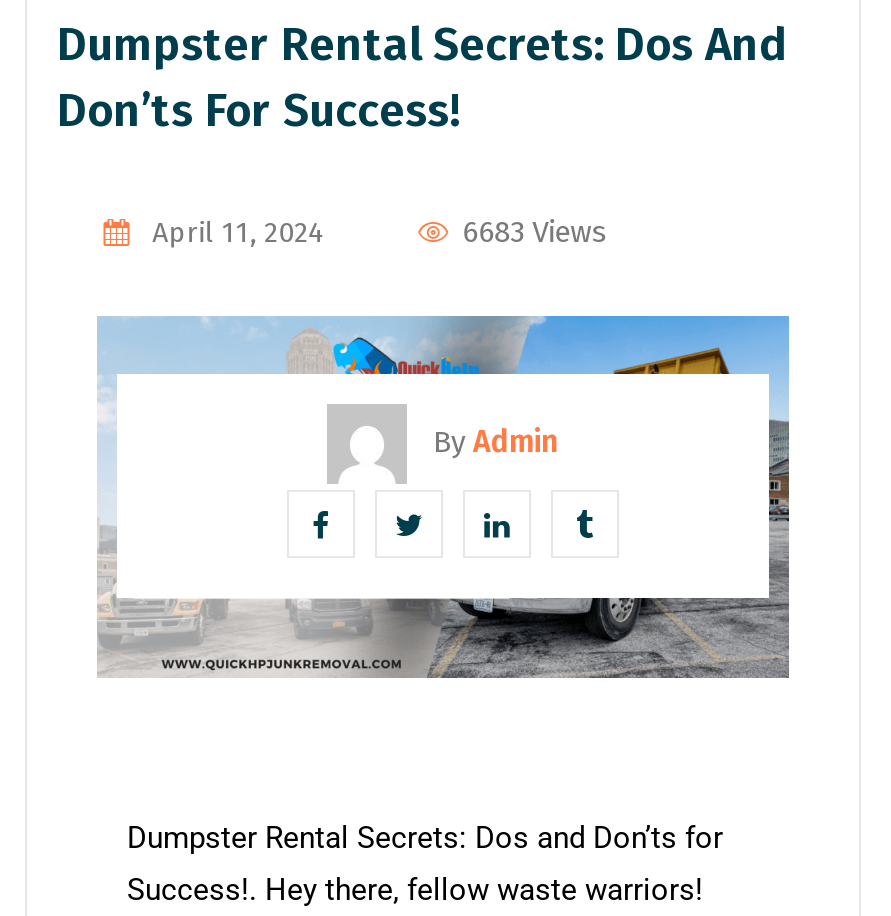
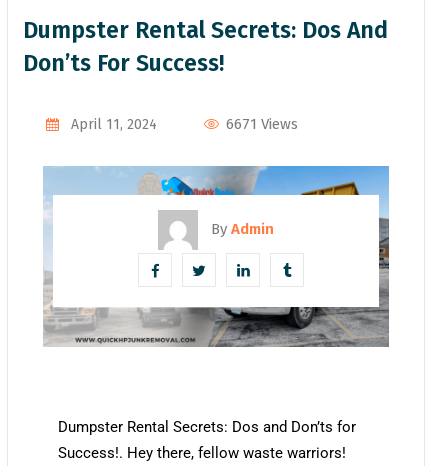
- 6683 Views
+ 6671 Views
